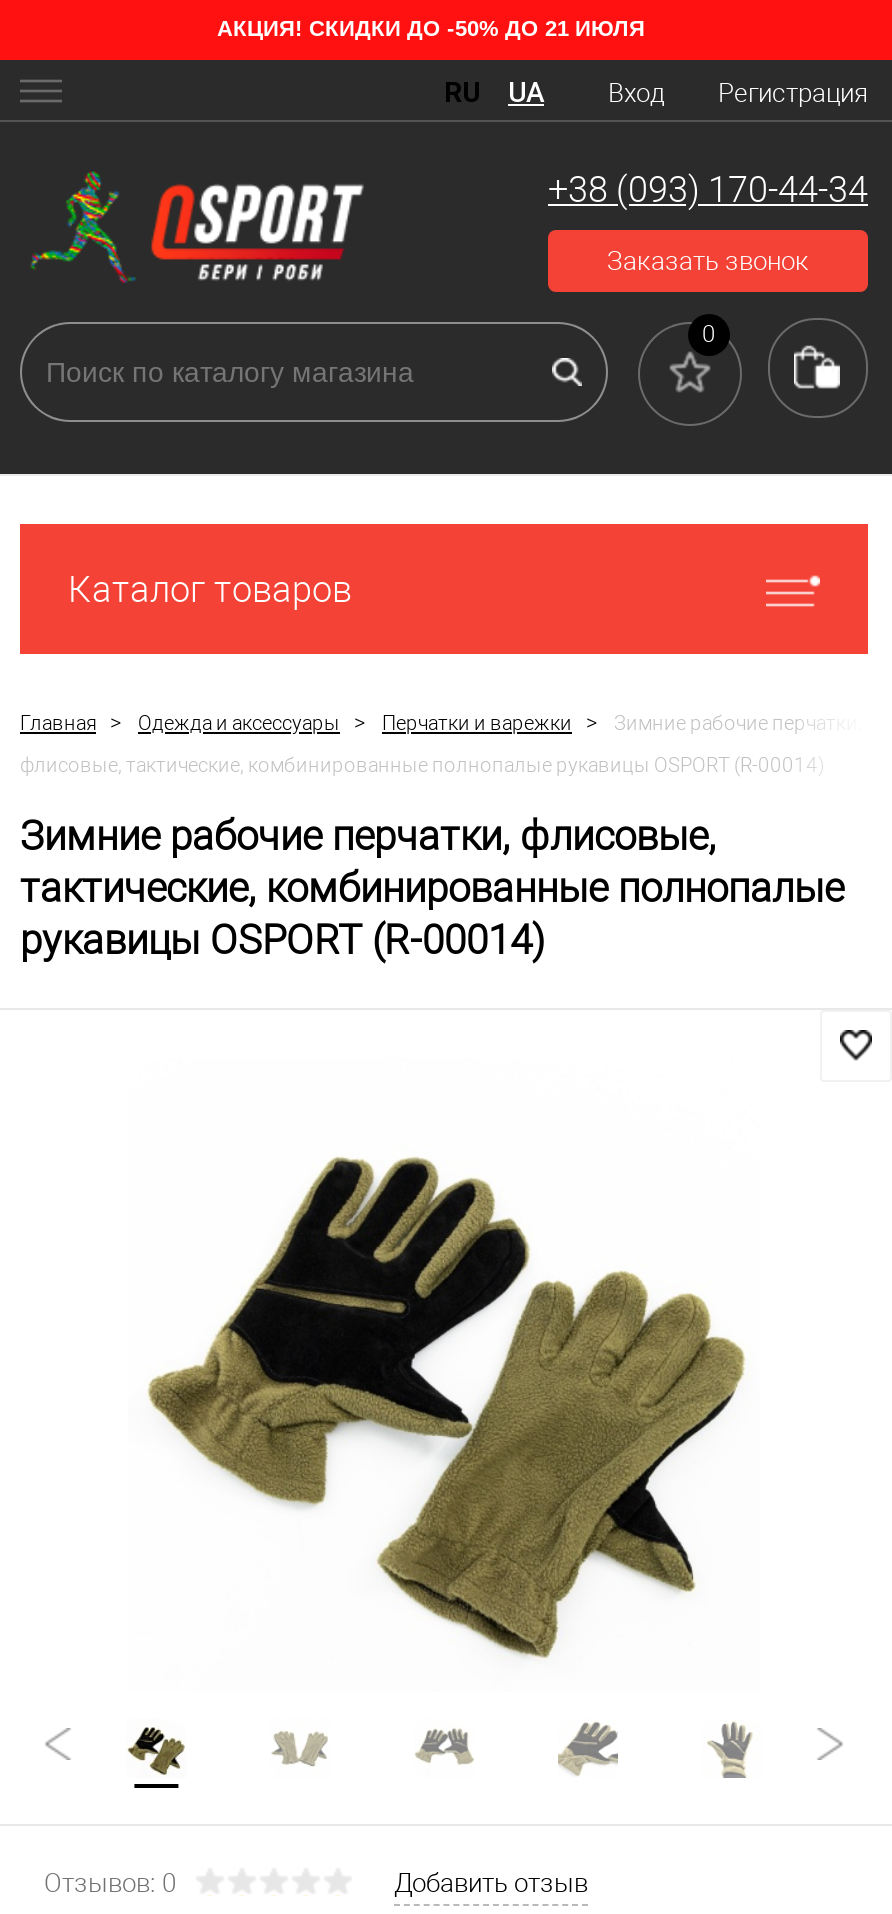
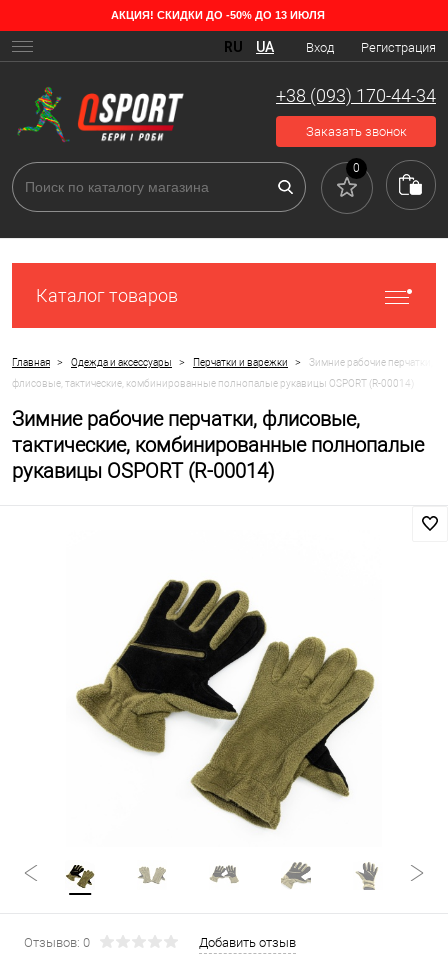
- АКЦИЯ! СКИДКИ ДО -50% ДО 21 ИЮЛЯ
+ АКЦИЯ! СКИДКИ ДО -50% ДО 13 ИЮЛЯ
